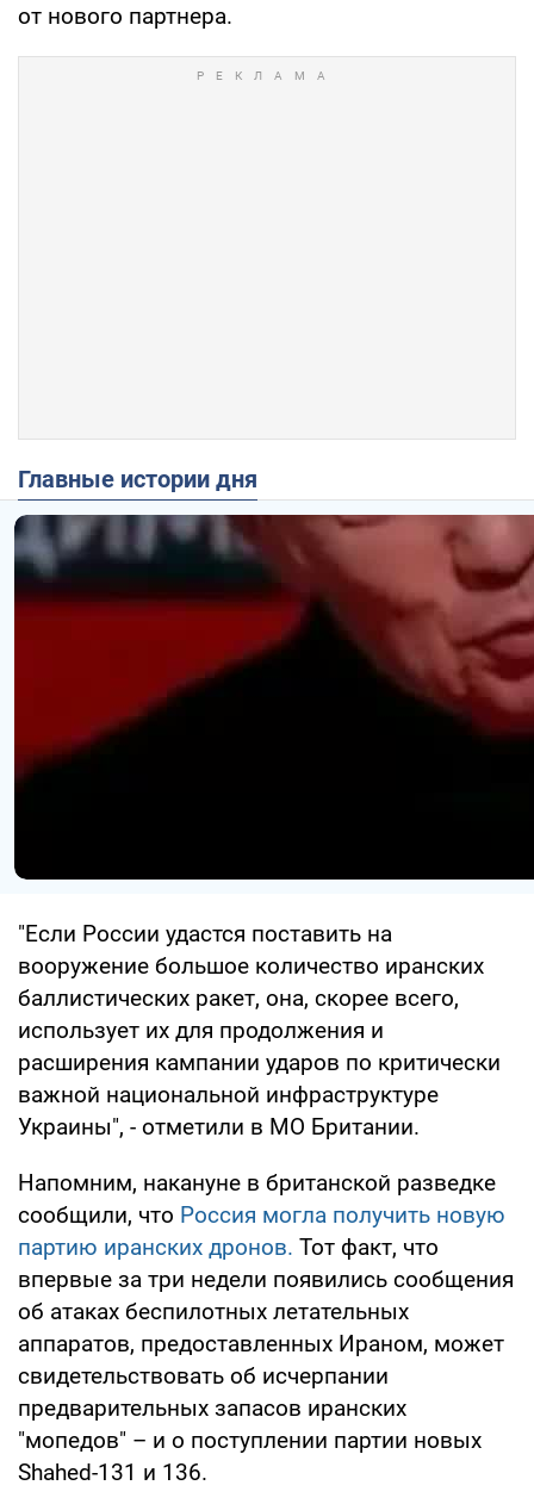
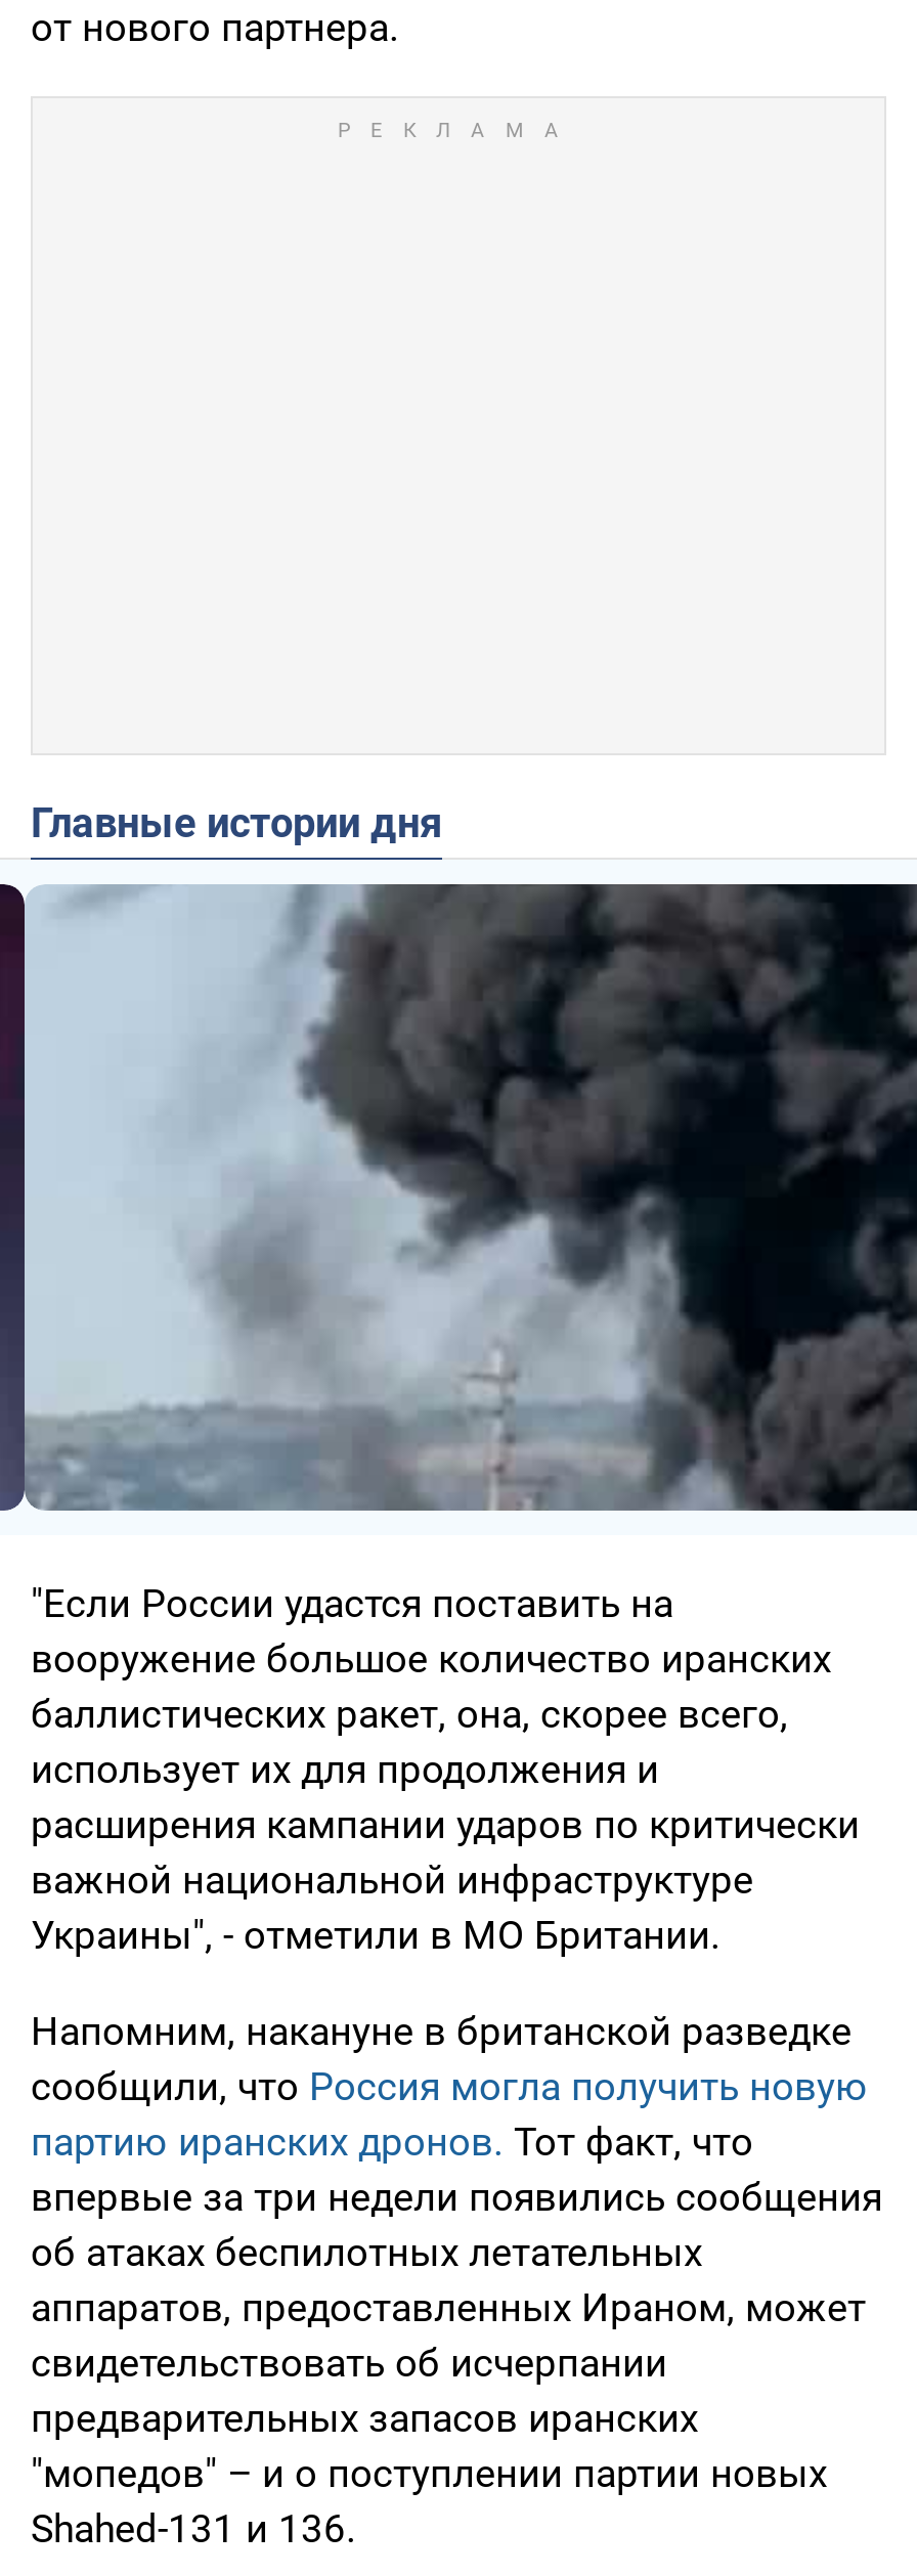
- [image]
+ [image]
